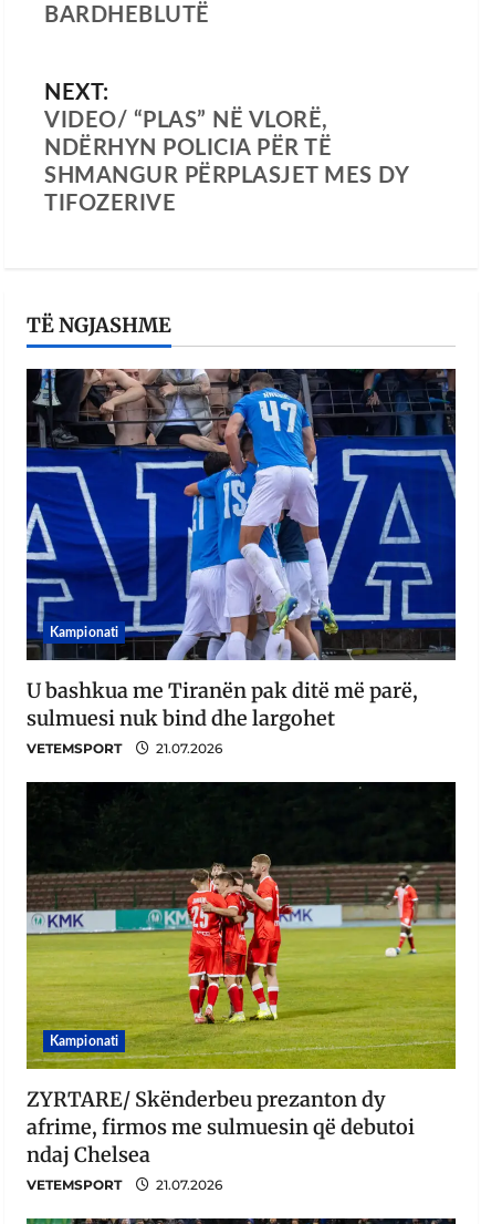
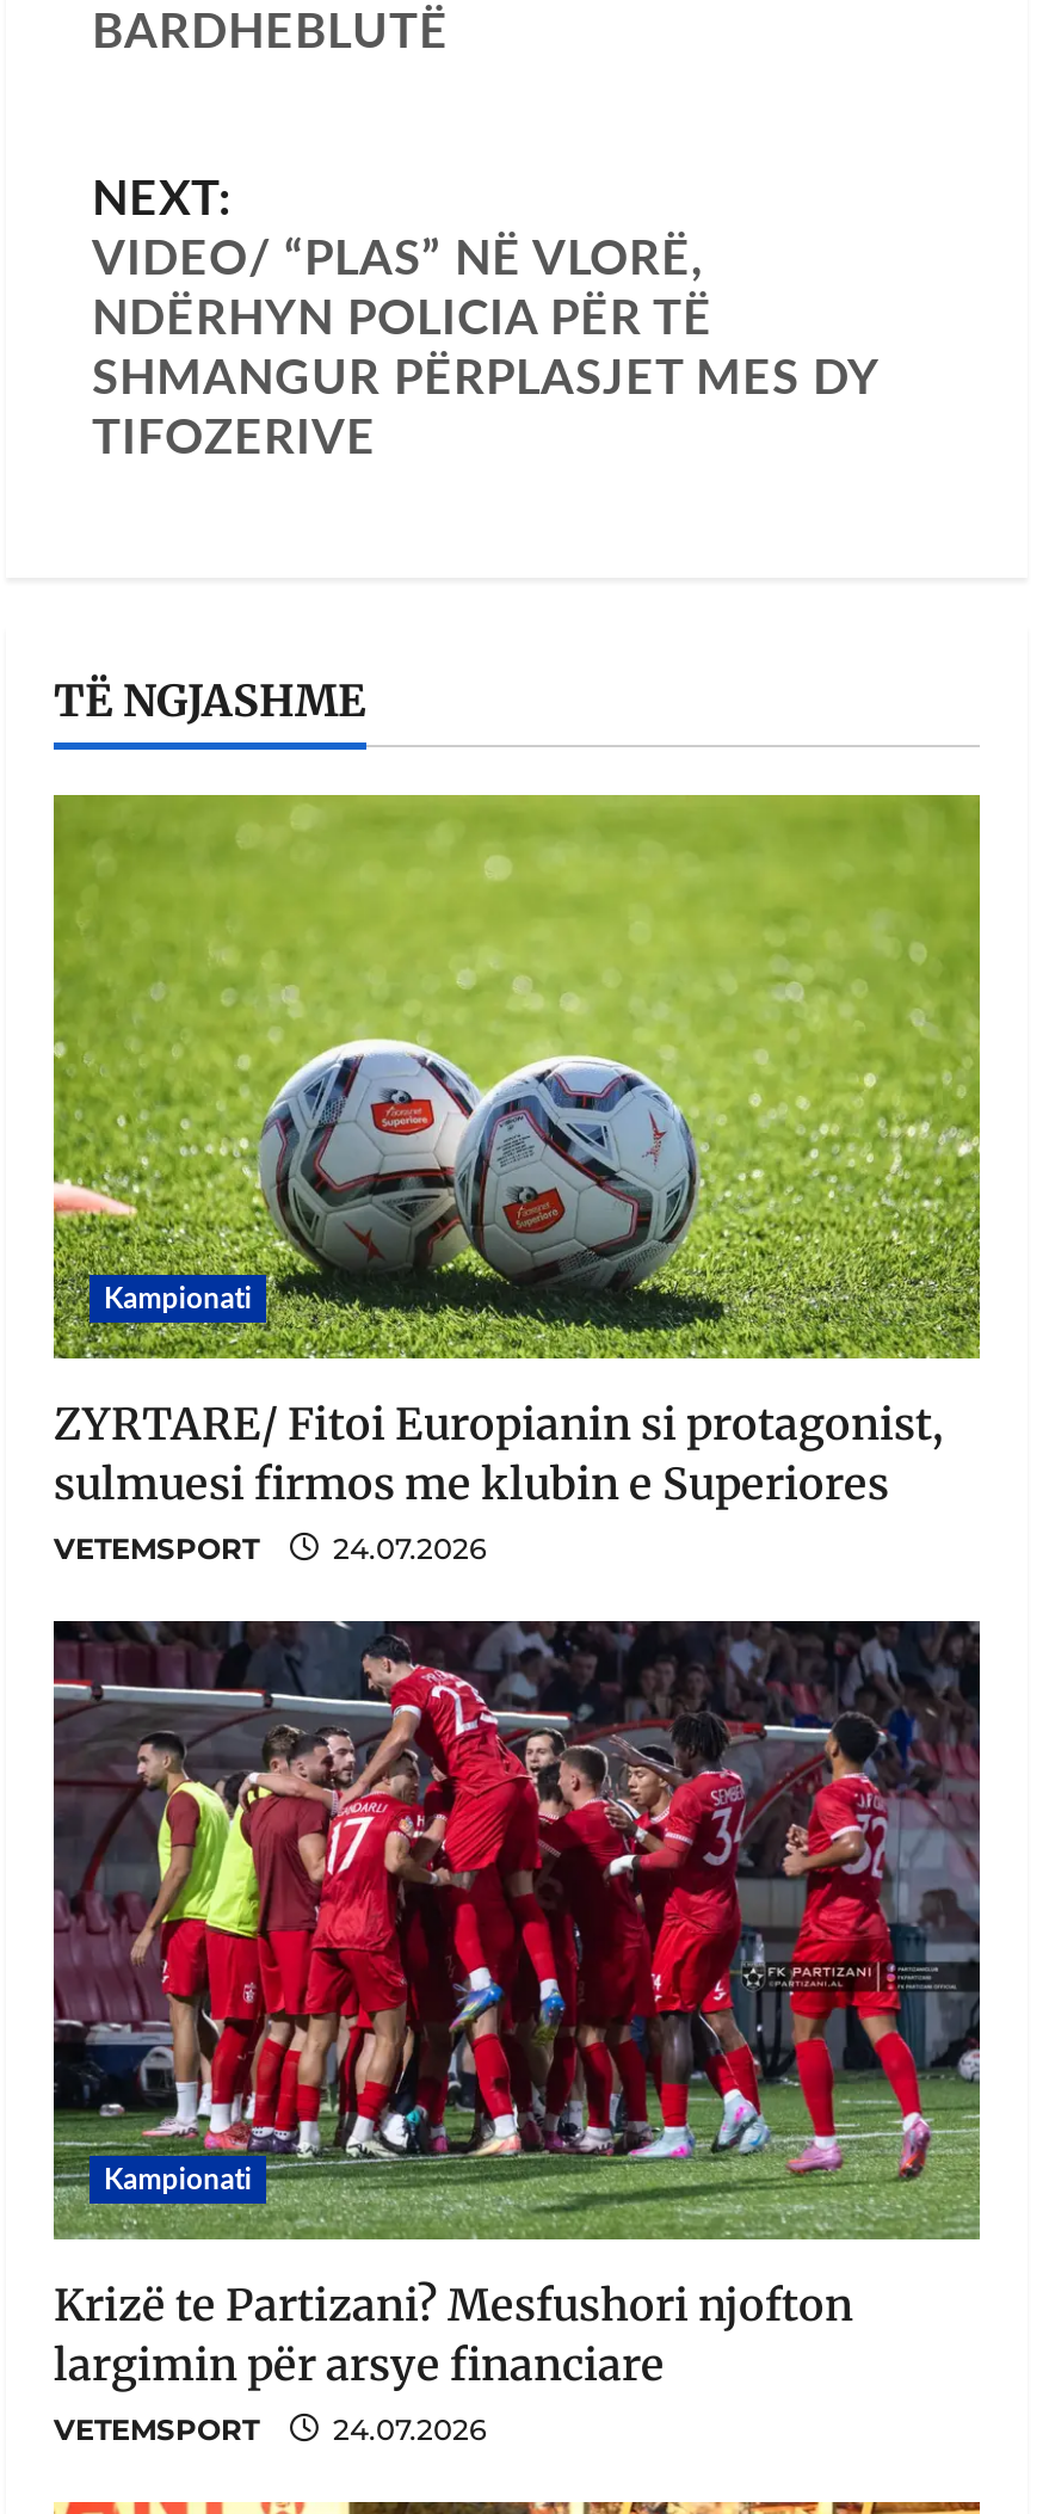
- [image]
- U bashkua me Tiranën pak ditë më parë,
- sulmuesi nuk bind dhe largohet
+ [image]
+ ZYRTARE/ Fitoi Europianin si protagonist,
+ sulmuesi firmos me klubin e Superiores

- VETEMSPORT 21.07.2026
+ VETEMSPORT 24.07.2026

- [image]
- ZYRTARE/ Skënderbeu prezanton dy
- afrime, firmos me sulmuesin që debutoi
- ndaj Chelsea
+ [image]
+ Krizë te Partizani? Mesfushori njofton
+ largimin për arsye financiare

- VETEMSPORT 21.07.2026
+ VETEMSPORT 24.07.2026
